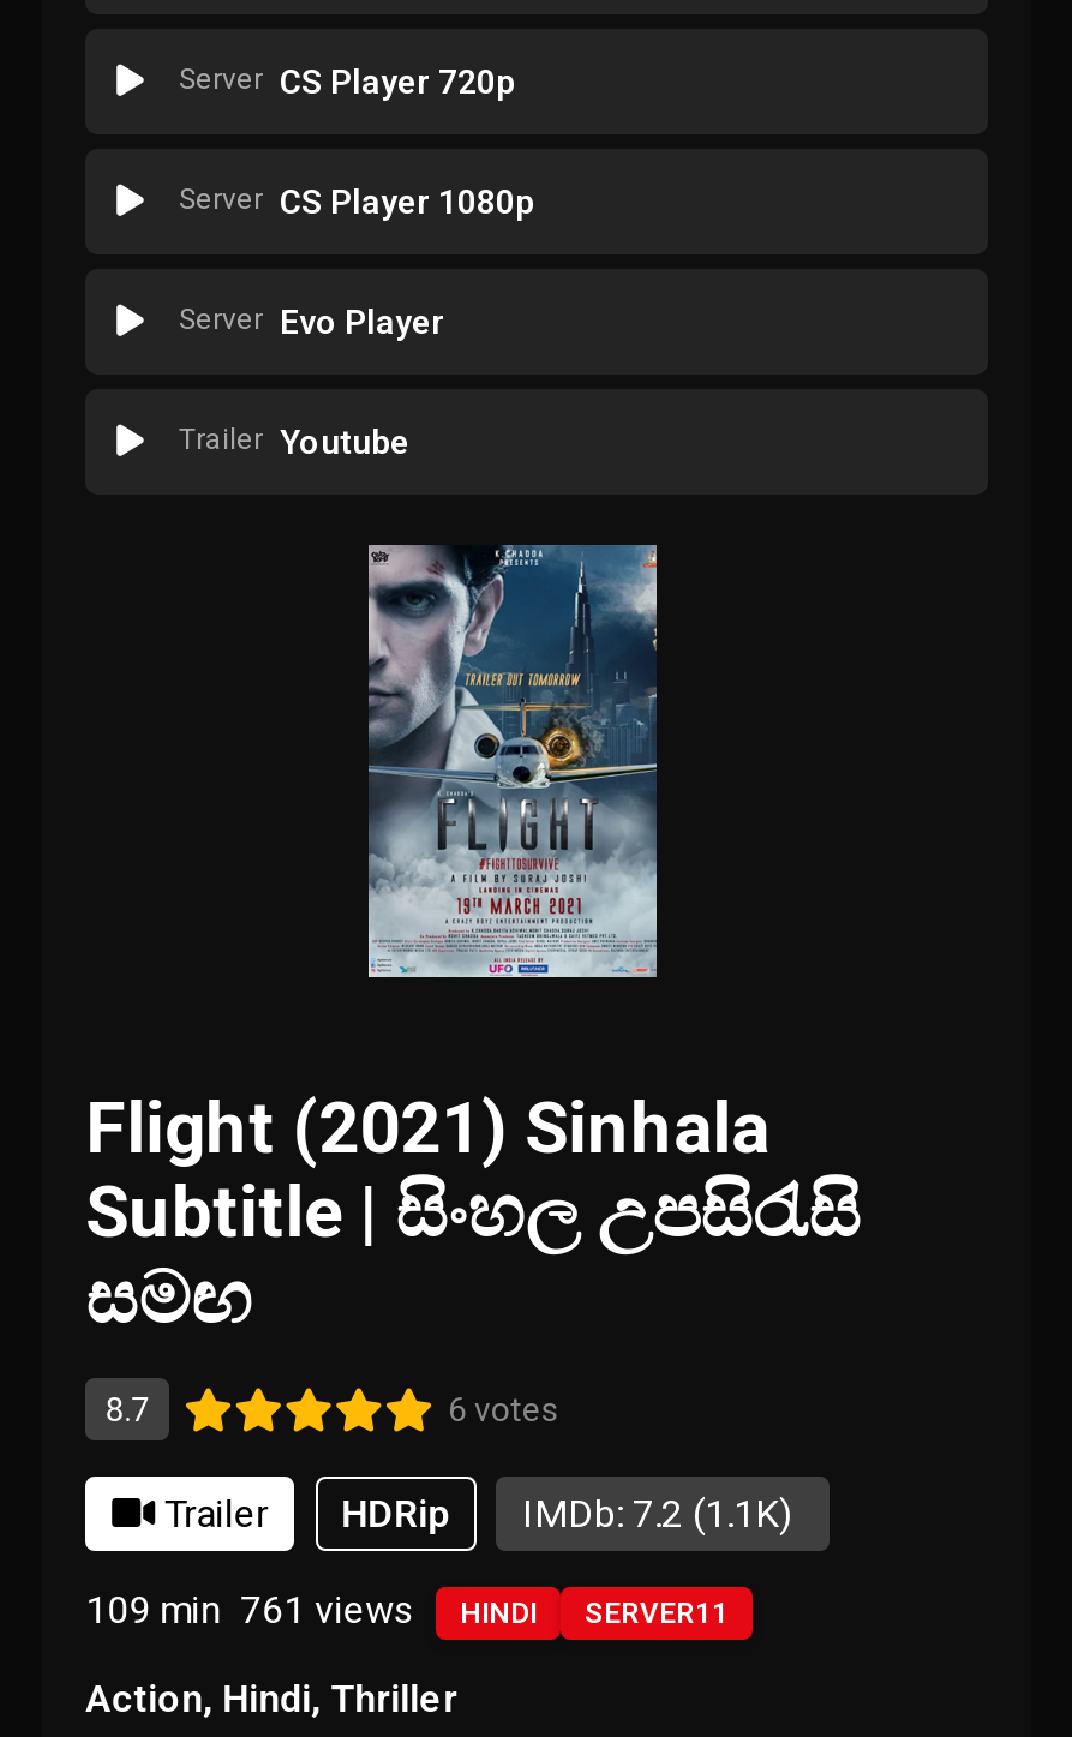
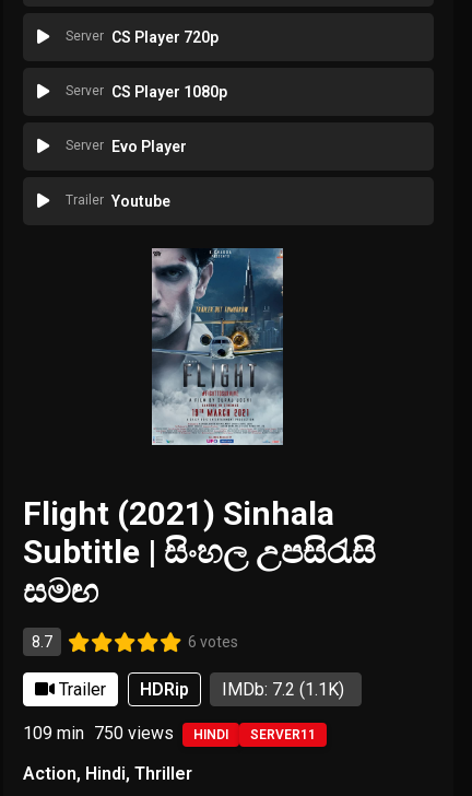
- 109 min 761 views HINDI SERVER11
+ 109 min 750 views HINDI SERVER11
